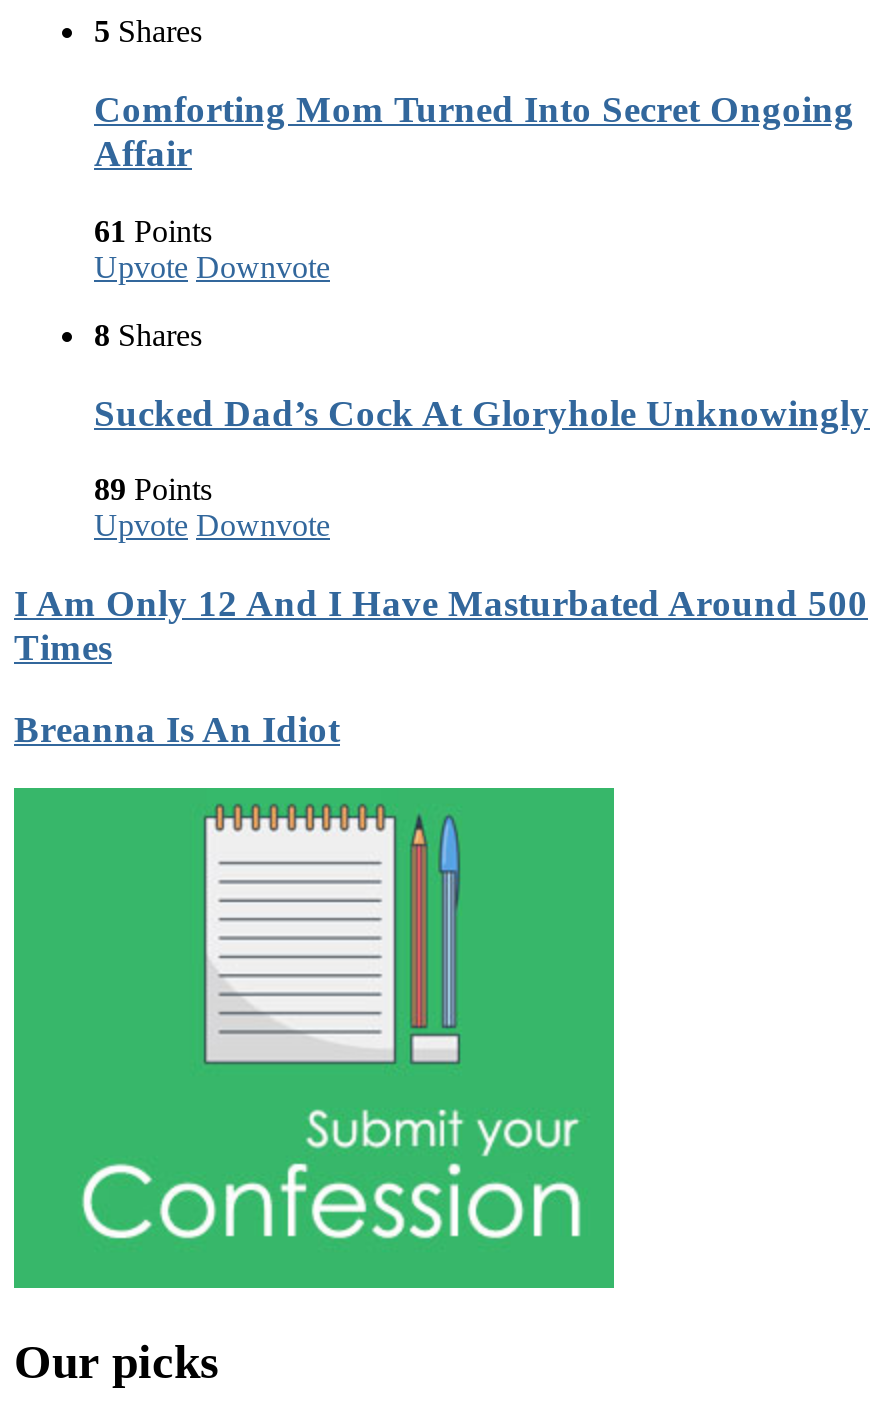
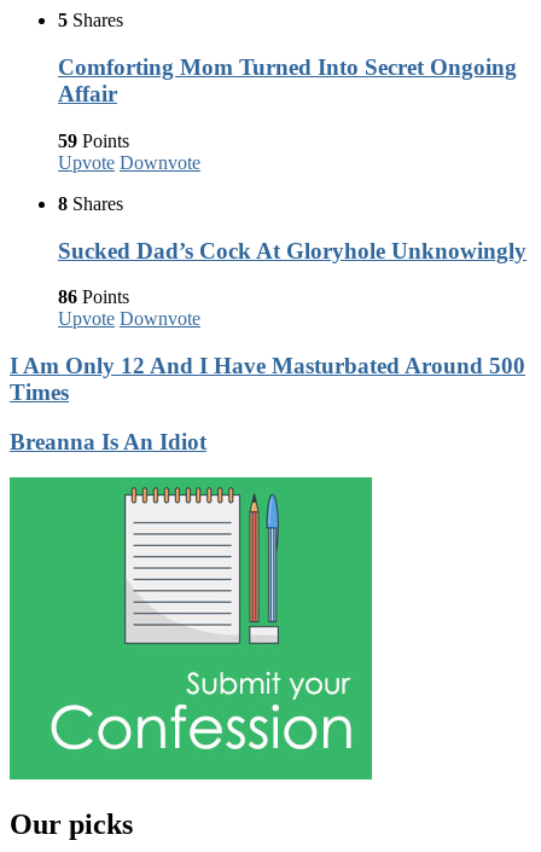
- 61 Points
+ 59 Points

- 89 Points
+ 86 Points
